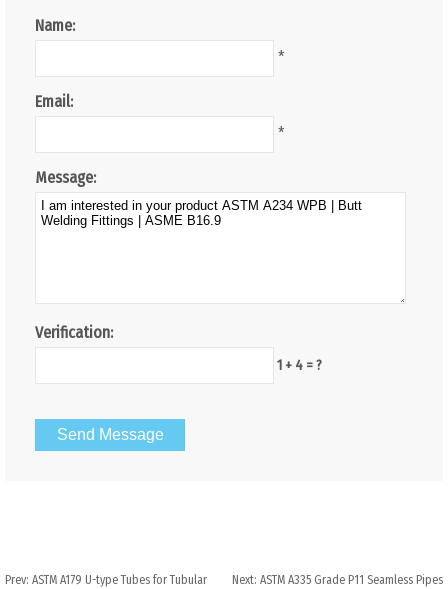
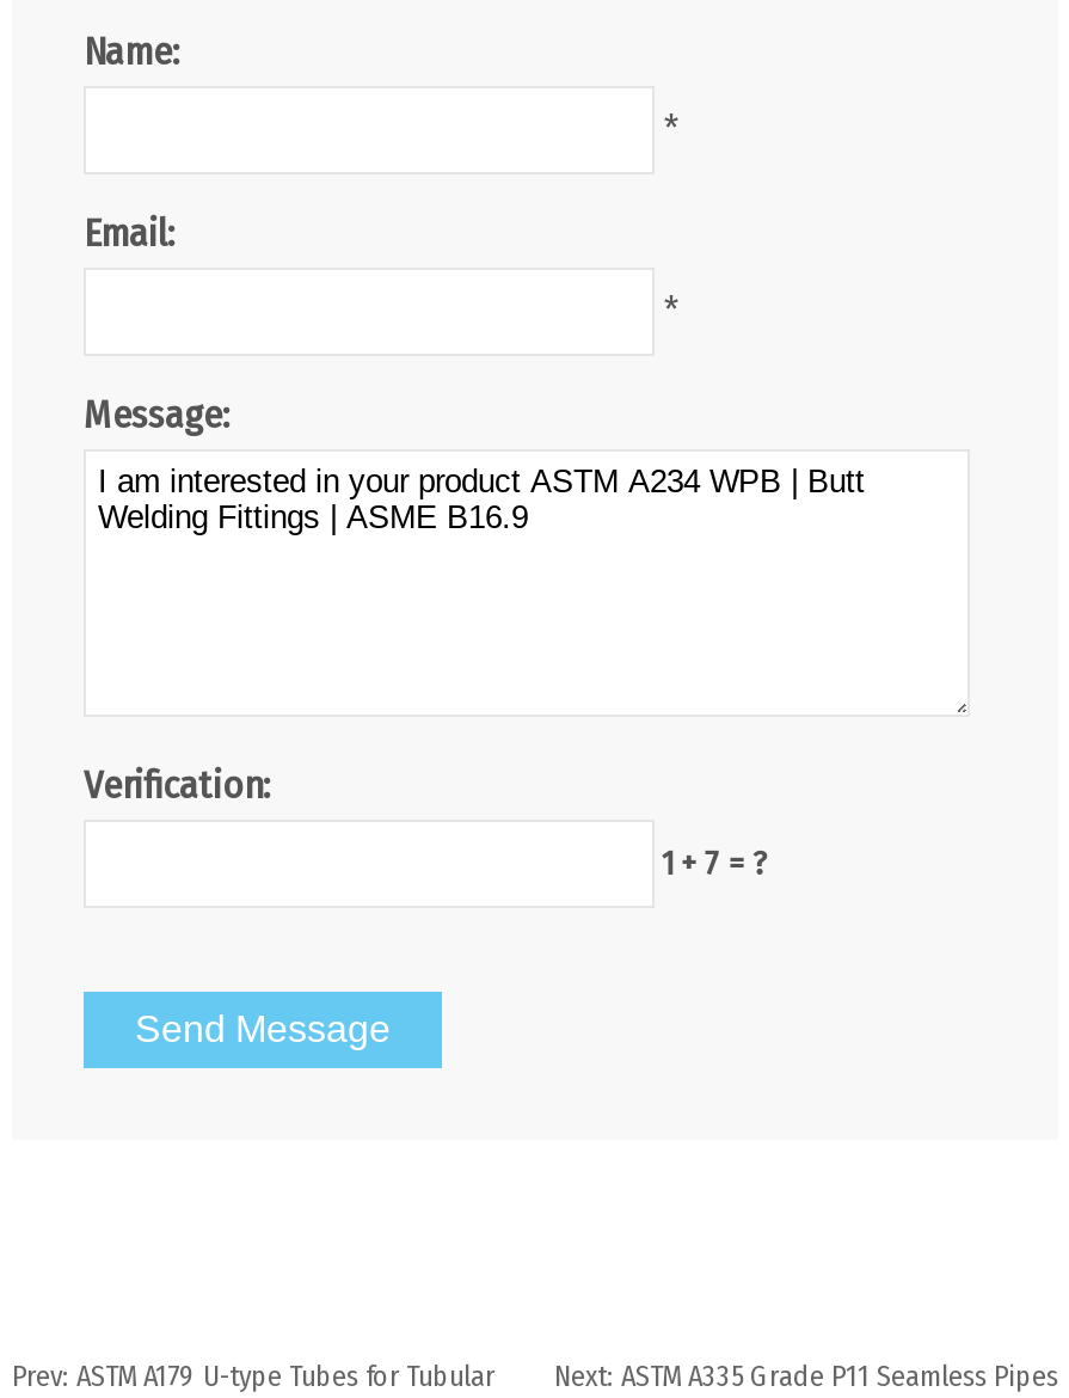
- 1 + 4 = ?
+ 1 + 7 = ?
